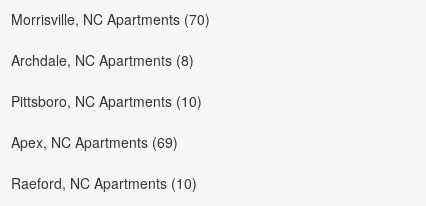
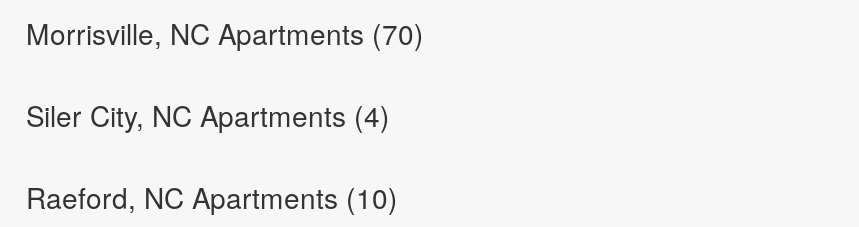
- Archdale, NC Apartments (8)
- Pittsboro, NC Apartments (10)
- Apex, NC Apartments (69)
+ Siler City, NC Apartments (4)
